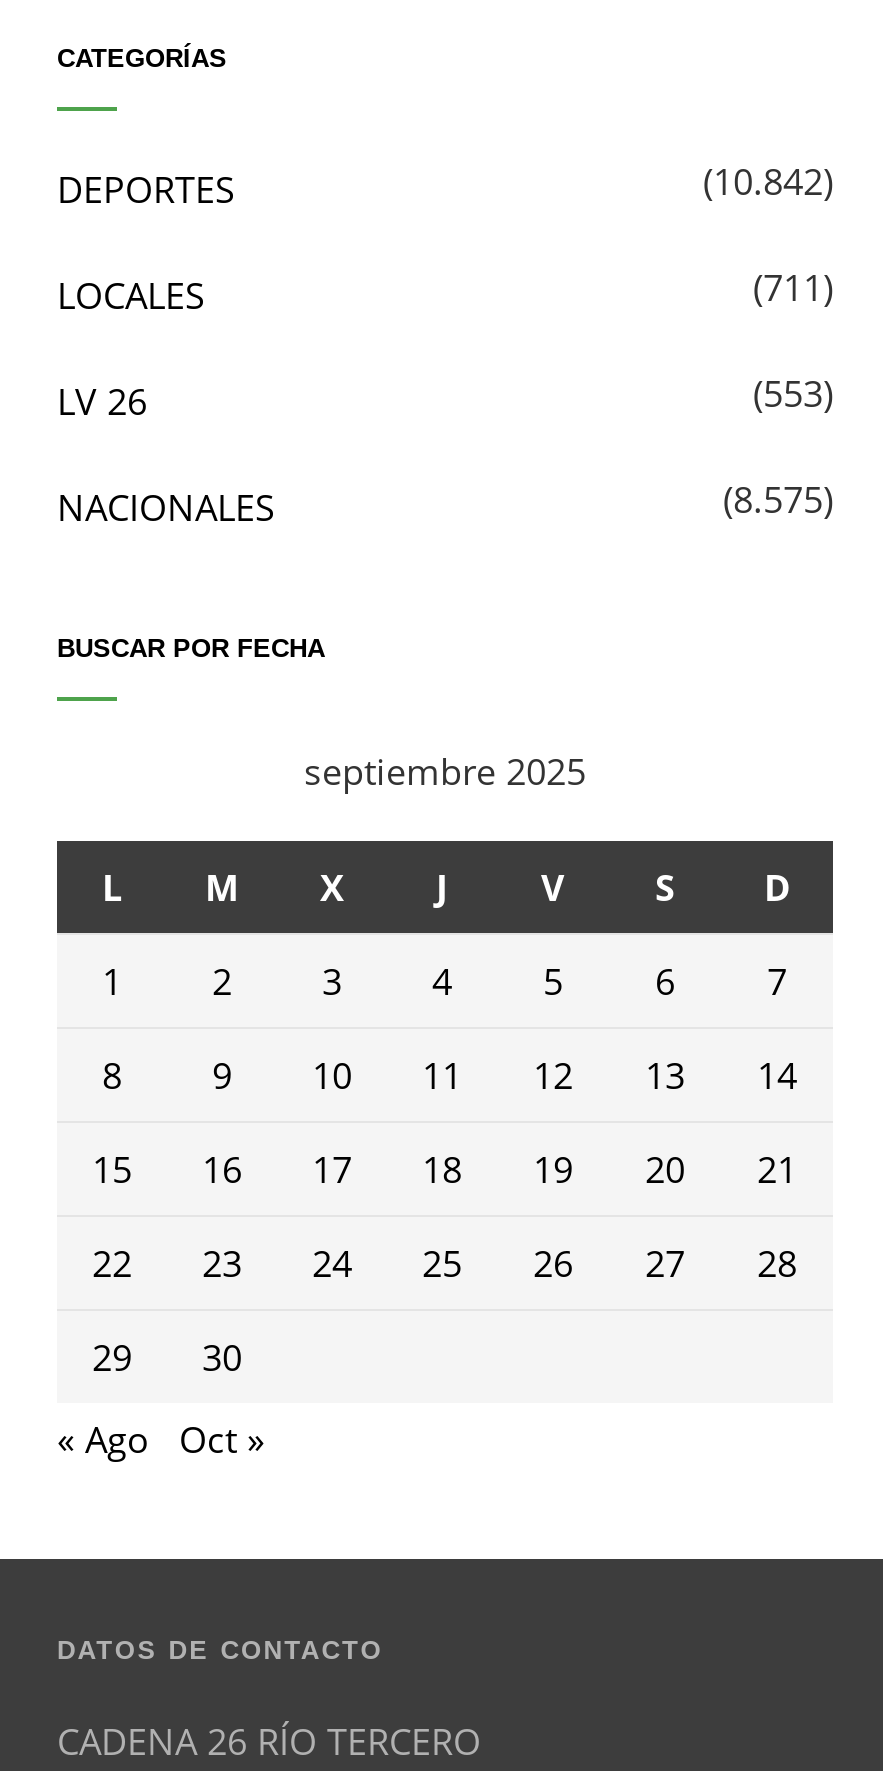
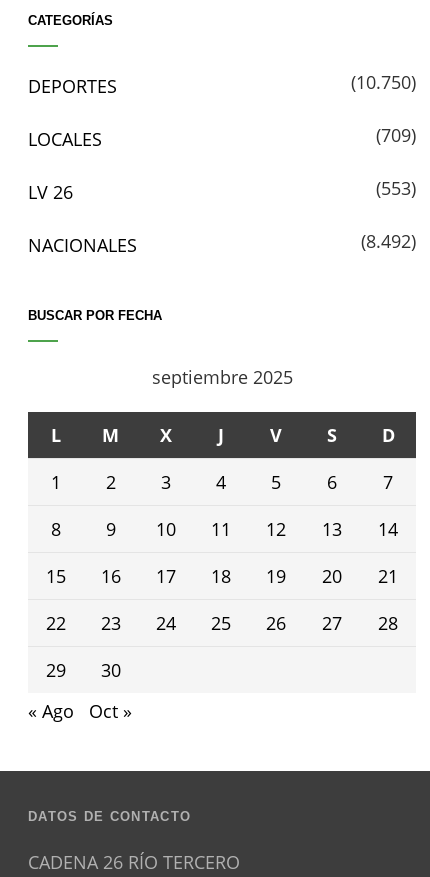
- (10.842)
+ (10.750)

- (711)
+ (709)

- (8.575)
+ (8.492)
